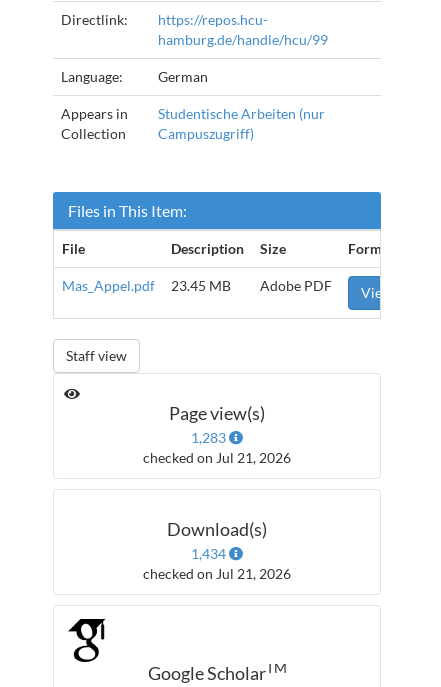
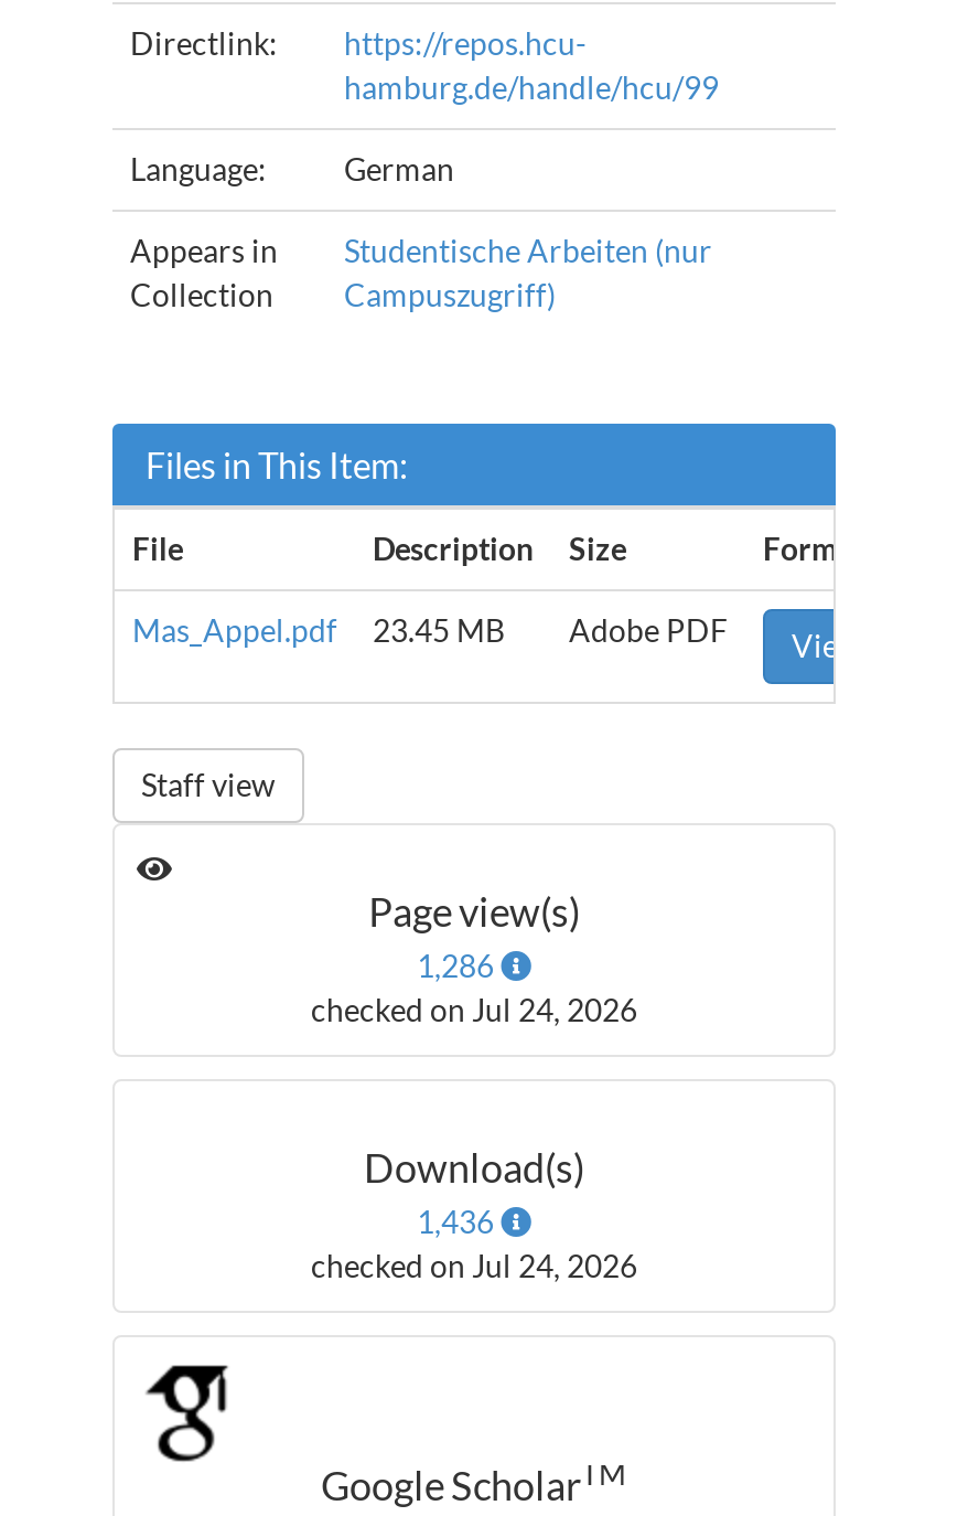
- 1,283
+ 1,286

- checked on Jul 21, 2026
+ checked on Jul 24, 2026

- 1,434
+ 1,436

- checked on Jul 21, 2026
+ checked on Jul 24, 2026
